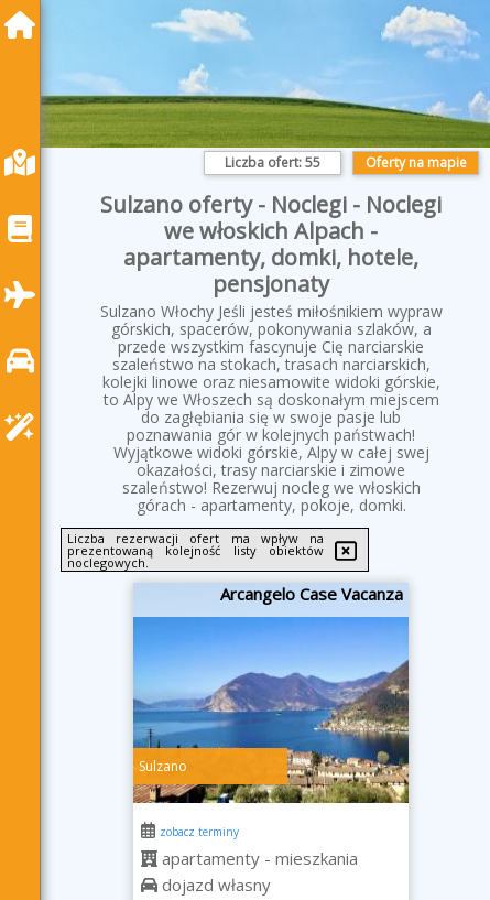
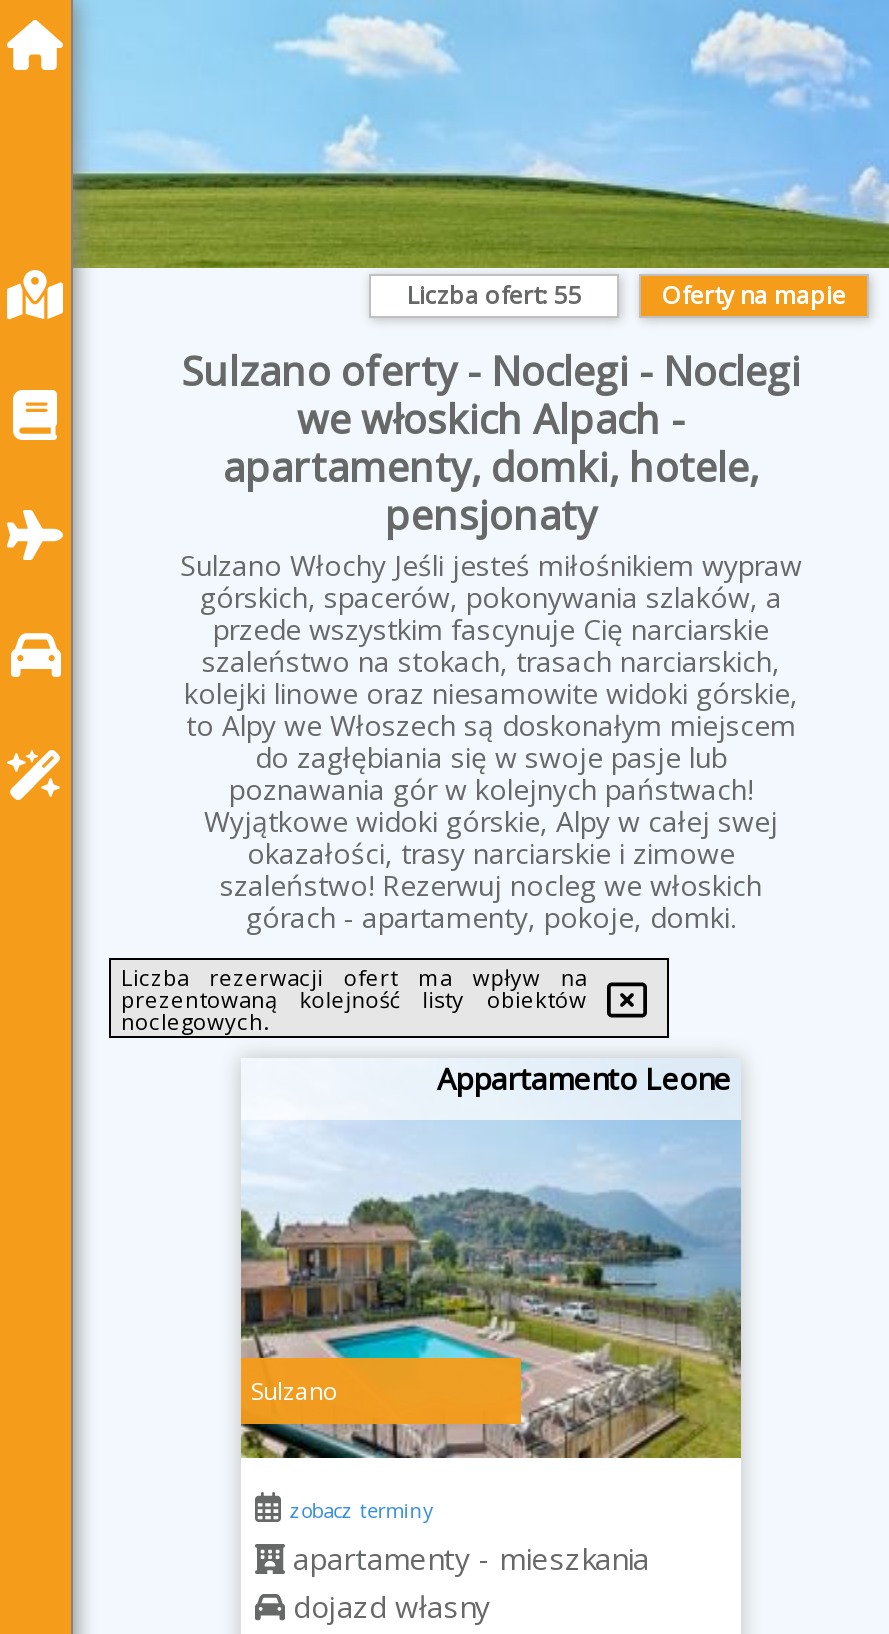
- [image]
- Arcangelo Case Vacanza
+ [image]
+ Appartamento Leone
